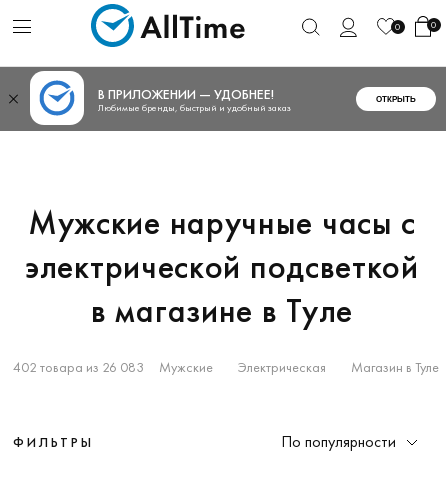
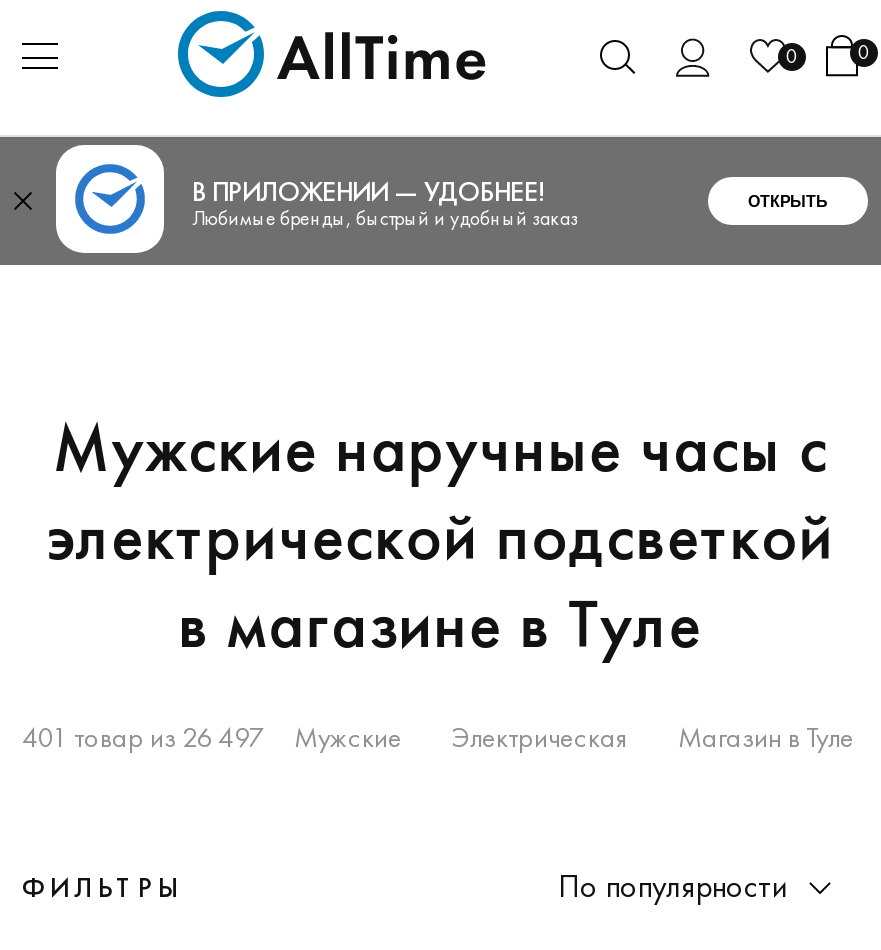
- 402 товара из 26 083 Мужские Электрическая Магазин в Туле
+ 401 товар из 26 497 Мужские Электрическая Магазин в Туле
